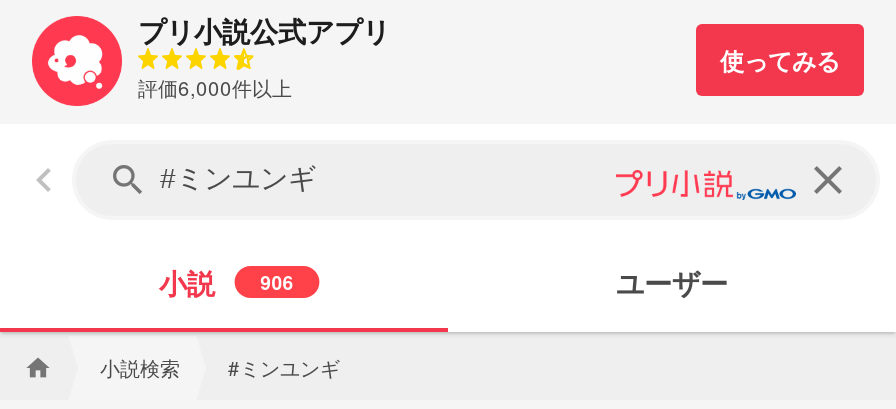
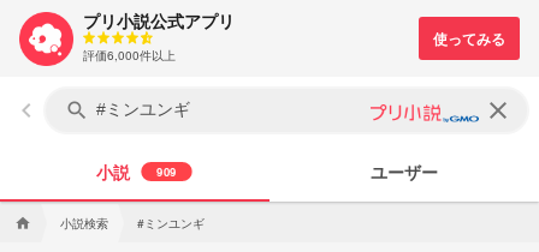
- 906
+ 909
